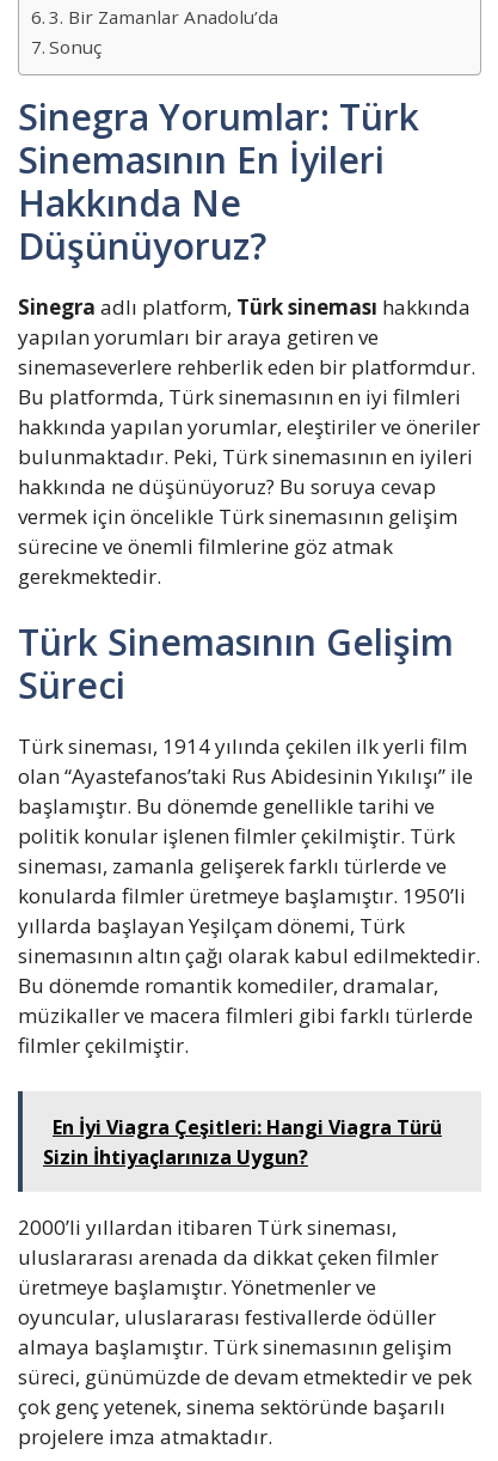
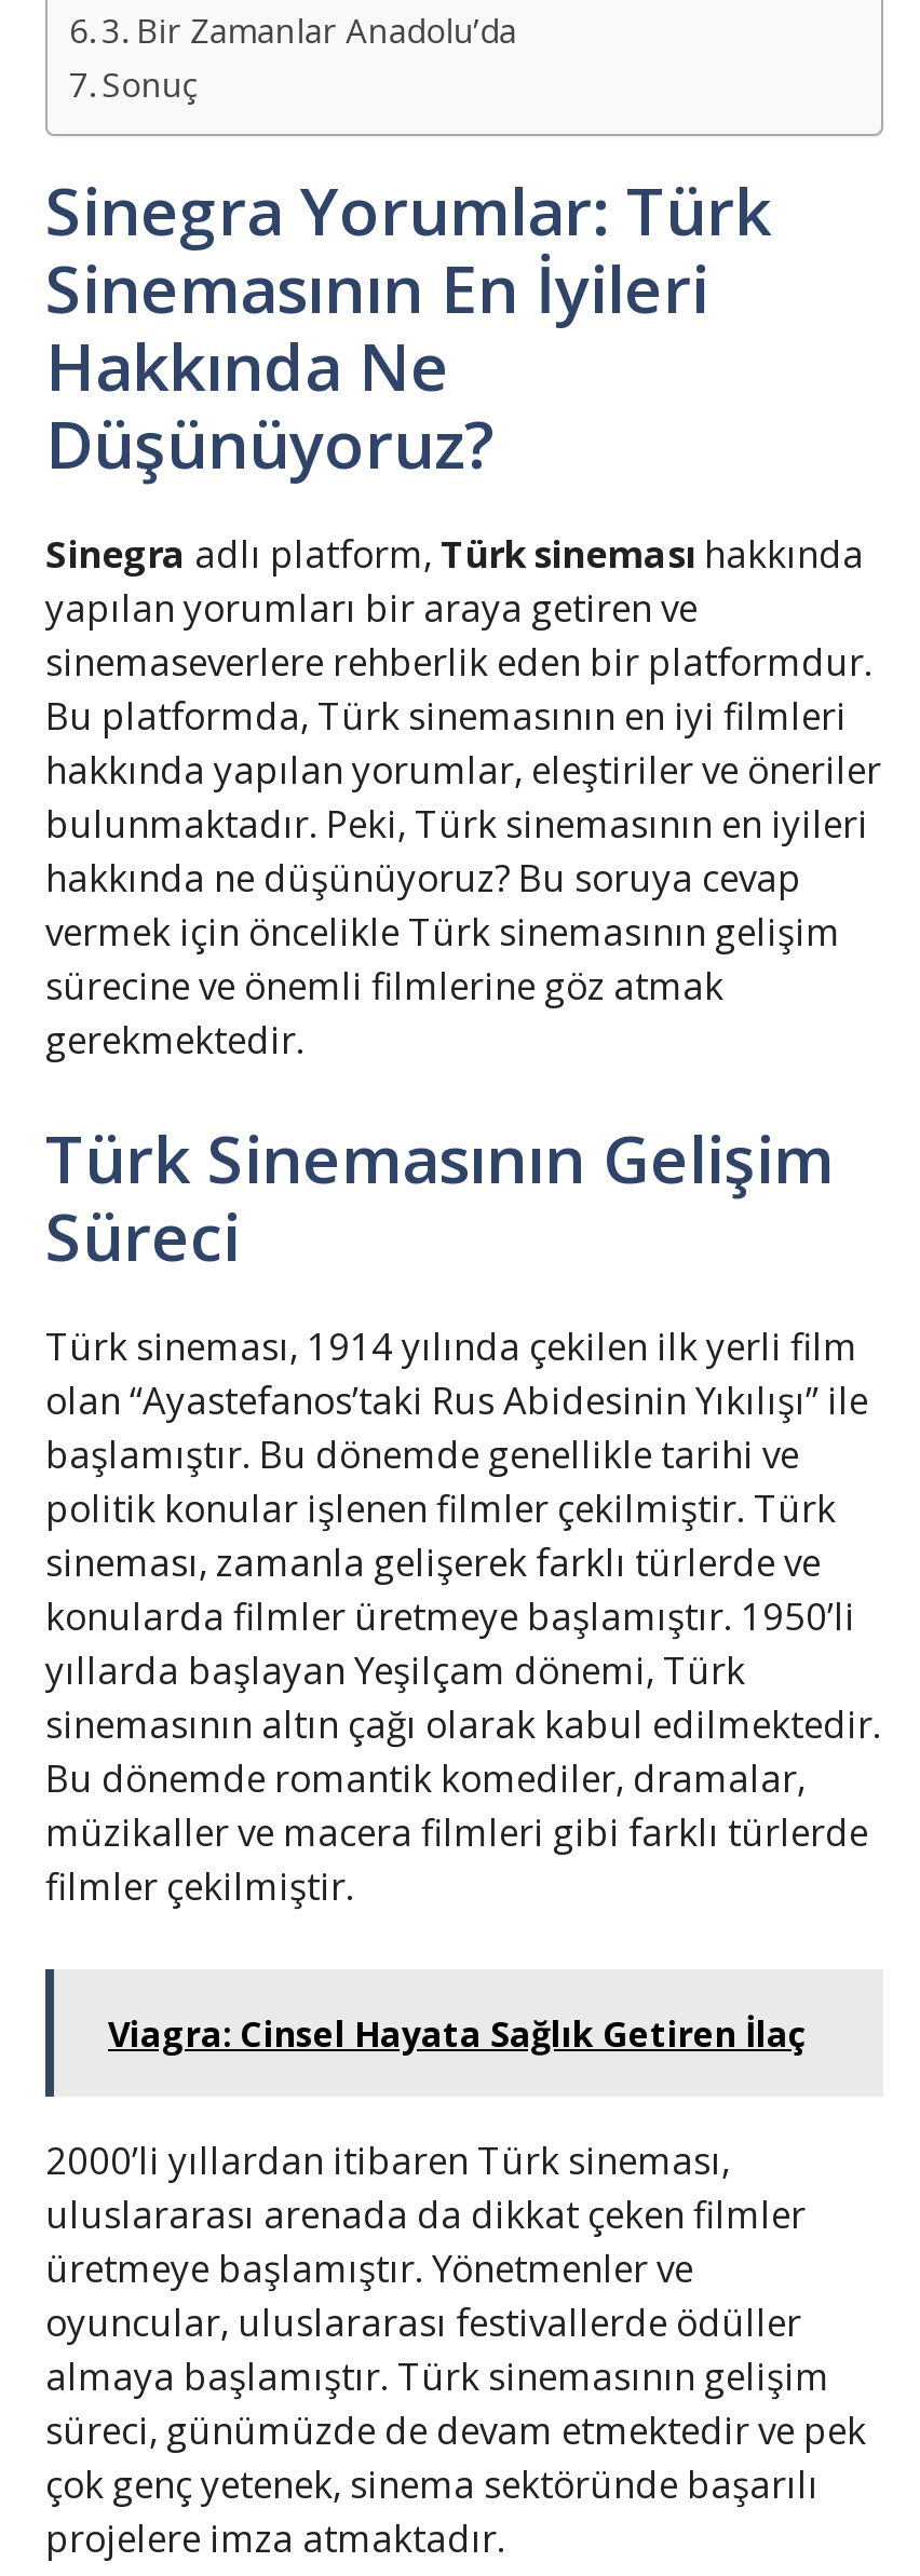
- En İyi Viagra Çeşitleri: Hangi Viagra Türü
- Sizin İhtiyaçlarınıza Uygun?
+ Viagra: Cinsel Hayata Sağlık Getiren İlaç
